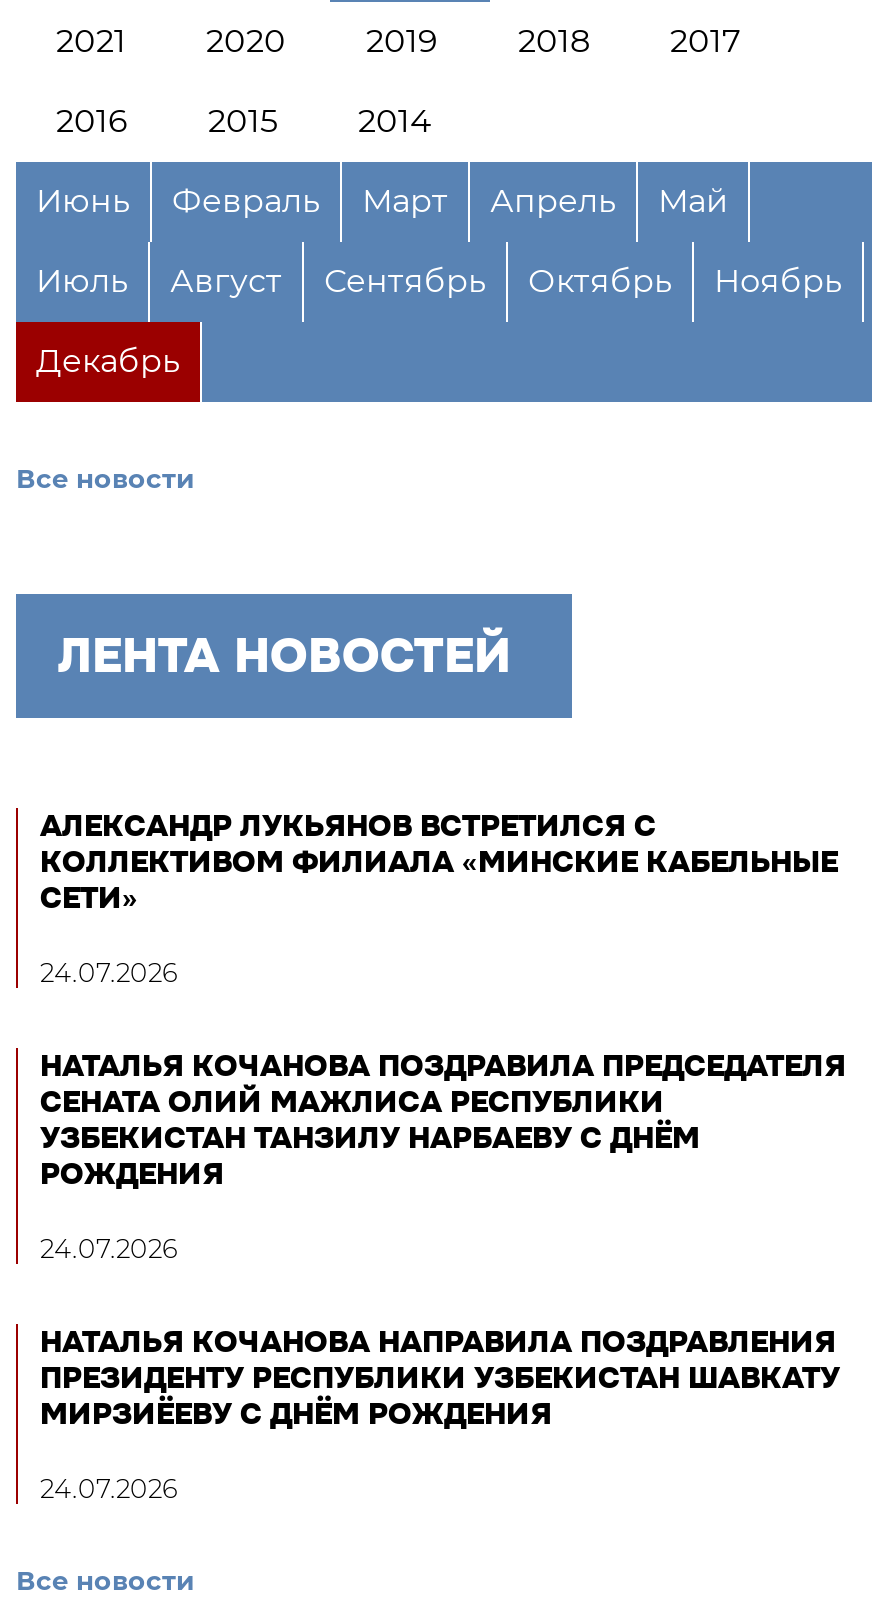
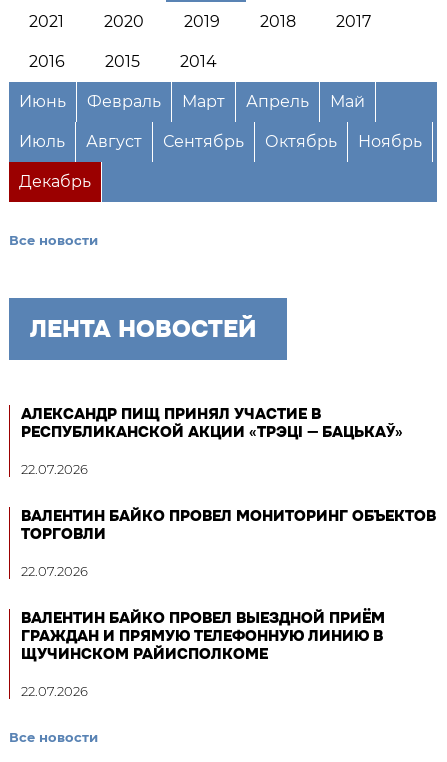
- АЛЕКСАНДР ЛУКЬЯНОВ ВСТРЕТИЛСЯ С
- КОЛЛЕКТИВОМ ФИЛИАЛА «МИНСКИЕ КАБЕЛЬНЫЕ
- СЕТИ»
+ АЛЕКСАНДР ПИЩ ПРИНЯЛ УЧАСТИЕ В
+ РЕСПУБЛИКАНСКОЙ АКЦИИ «ТРЭЦІ — БАЦЬКАЎ»

- 24.07.2026
+ 22.07.2026

- НАТАЛЬЯ КОЧАНОВА ПОЗДРАВИЛА ПРЕДСЕДАТЕЛЯ
- СЕНАТА ОЛИЙ МАЖЛИСА РЕСПУБЛИКИ
- УЗБЕКИСТАН ТАНЗИЛУ НАРБАЕВУ С ДНЁМ
- РОЖДЕНИЯ
+ ВАЛЕНТИН БАЙКО ПРОВЕЛ МОНИТОРИНГ ОБЪЕКТОВ
+ ТОРГОВЛИ

- 24.07.2026
+ 22.07.2026

- НАТАЛЬЯ КОЧАНОВА НАПРАВИЛА ПОЗДРАВЛЕНИЯ
- ПРЕЗИДЕНТУ РЕСПУБЛИКИ УЗБЕКИСТАН ШАВКАТУ
- МИРЗИЁЕВУ С ДНЁМ РОЖДЕНИЯ
+ ВАЛЕНТИН БАЙКО ПРОВЕЛ ВЫЕЗДНОЙ ПРИЁМ
+ ГРАЖДАН И ПРЯМУЮ ТЕЛЕФОННУЮ ЛИНИЮ В
+ ЩУЧИНСКОМ РАЙИСПОЛКОМЕ

- 24.07.2026
+ 22.07.2026
